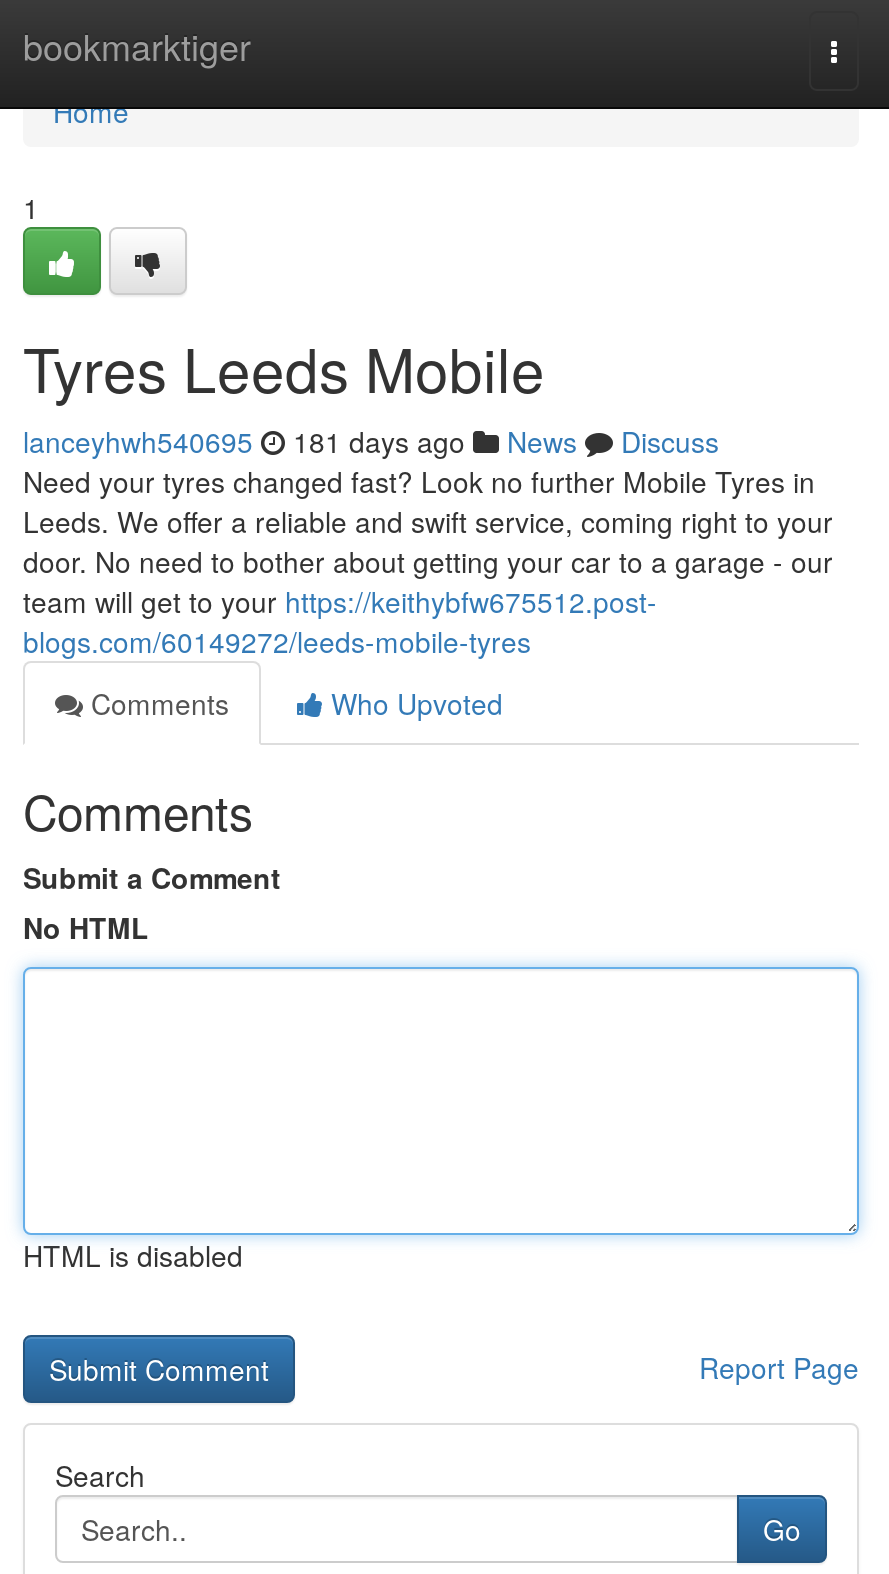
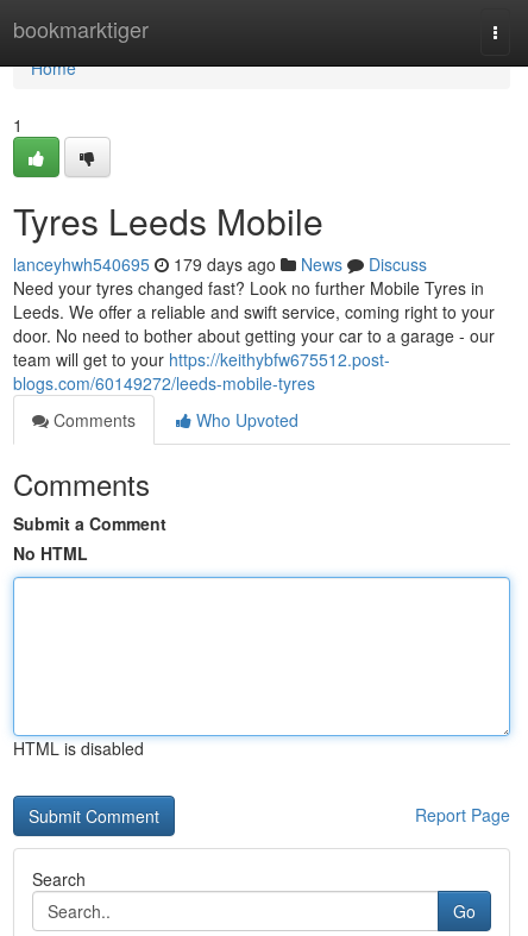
- lanceyhwh540695 181 days ago News Discuss
+ lanceyhwh540695 179 days ago News Discuss
